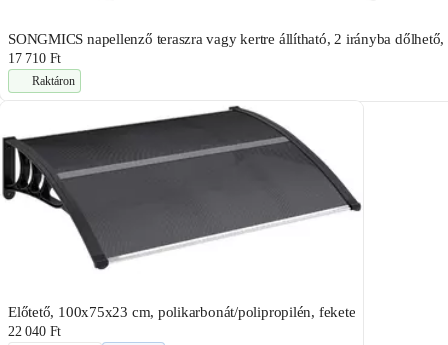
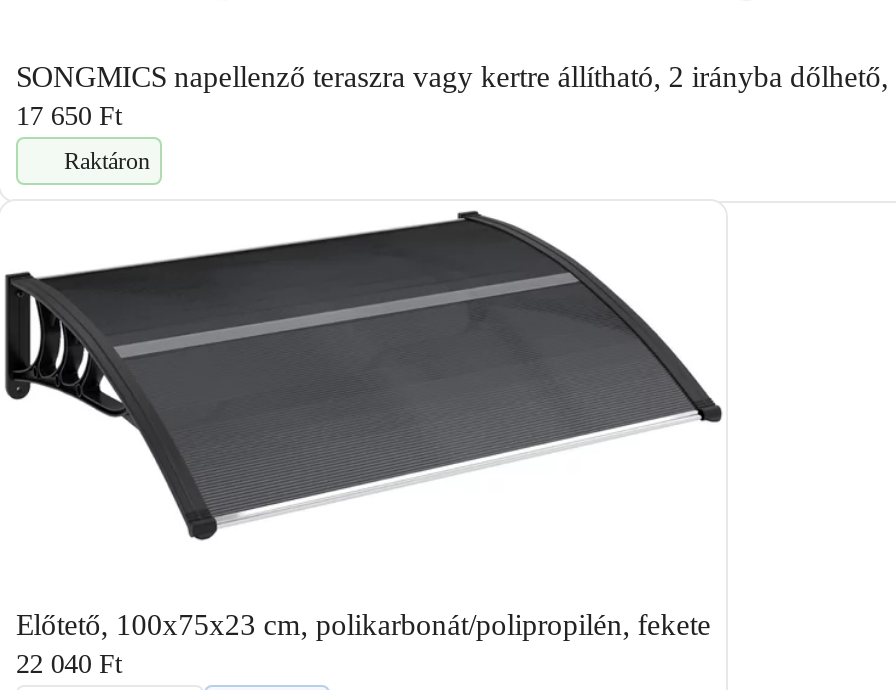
- 17 710 Ft
+ 17 650 Ft
